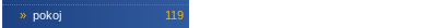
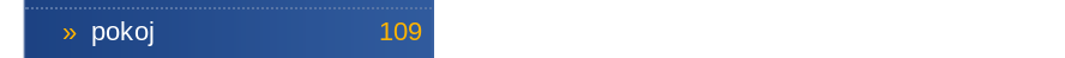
- 119
+ 109
